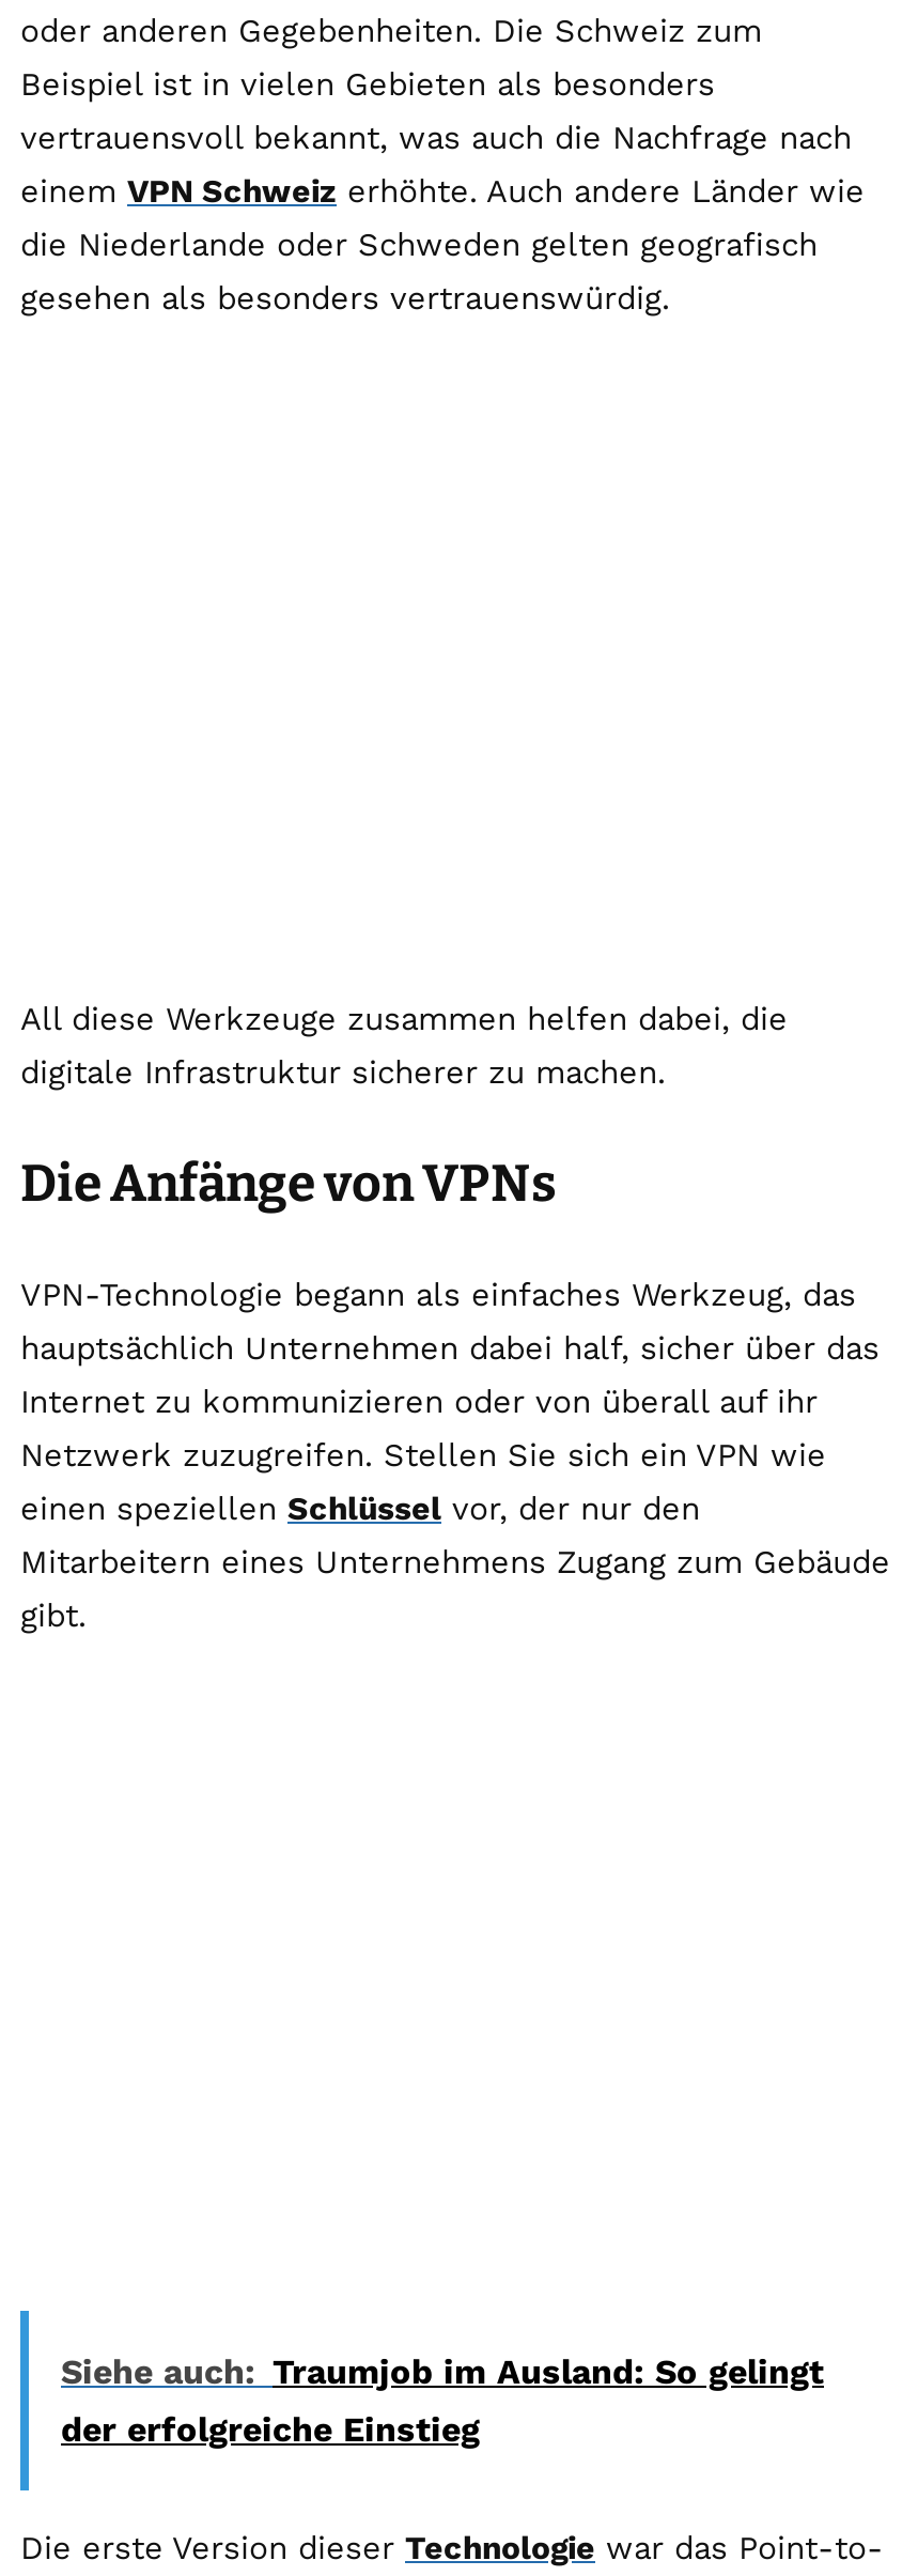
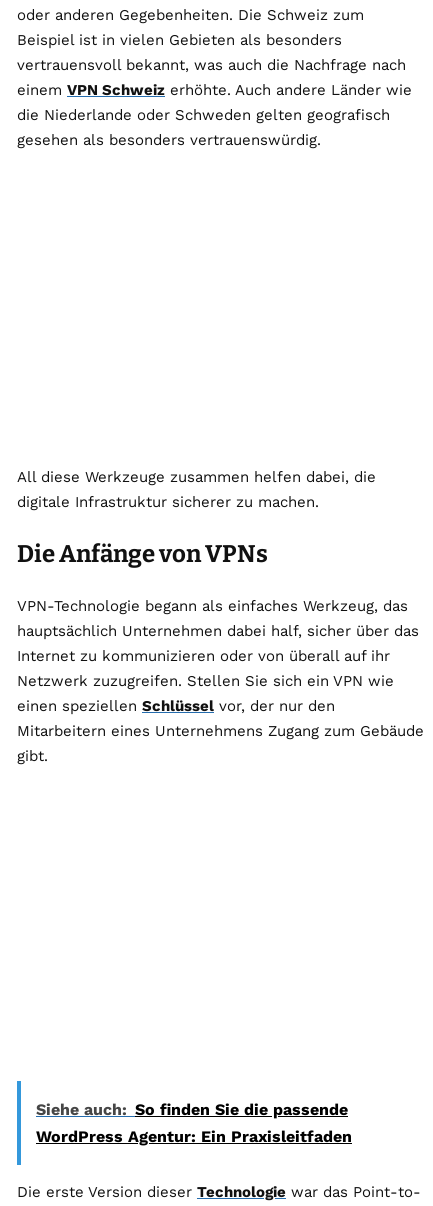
- Siehe auch: Traumjob im Ausland: So gelingt
- der erfolgreiche Einstieg
+ Siehe auch: So finden Sie die passende
+ WordPress Agentur: Ein Praxisleitfaden
